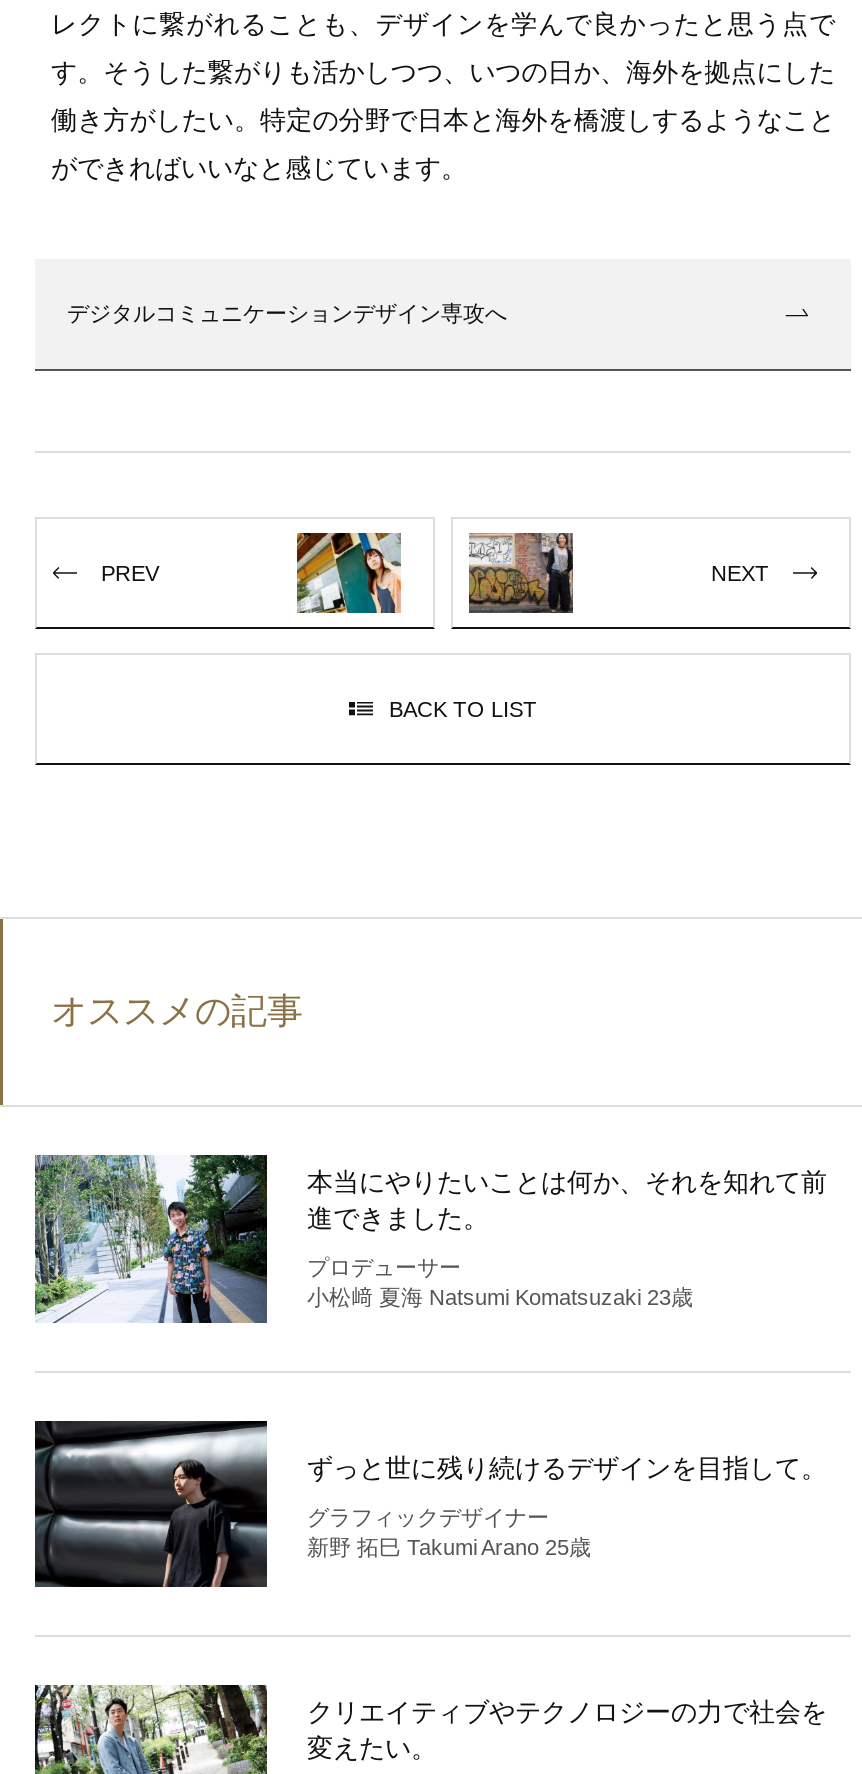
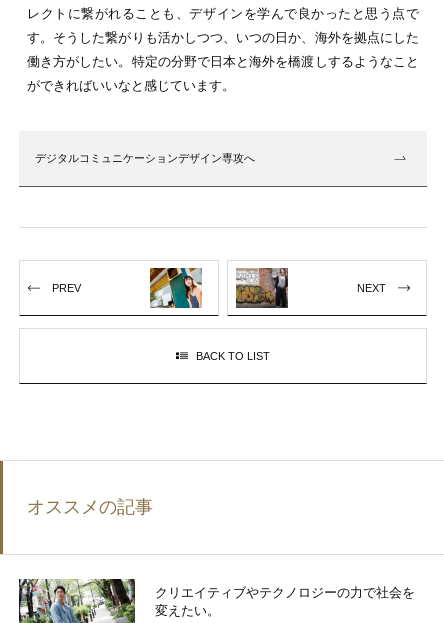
- [image]
- 本当にやりたいことは何か、それを知れて前
- 進できました。
- プロデューサー
- 小松﨑 夏海 Natsumi Komatsuzaki 23歳

- [image]
- ずっと世に残り続けるデザインを目指して。
- グラフィックデザイナー
- 新野 拓巳 Takumi Arano 25歳
